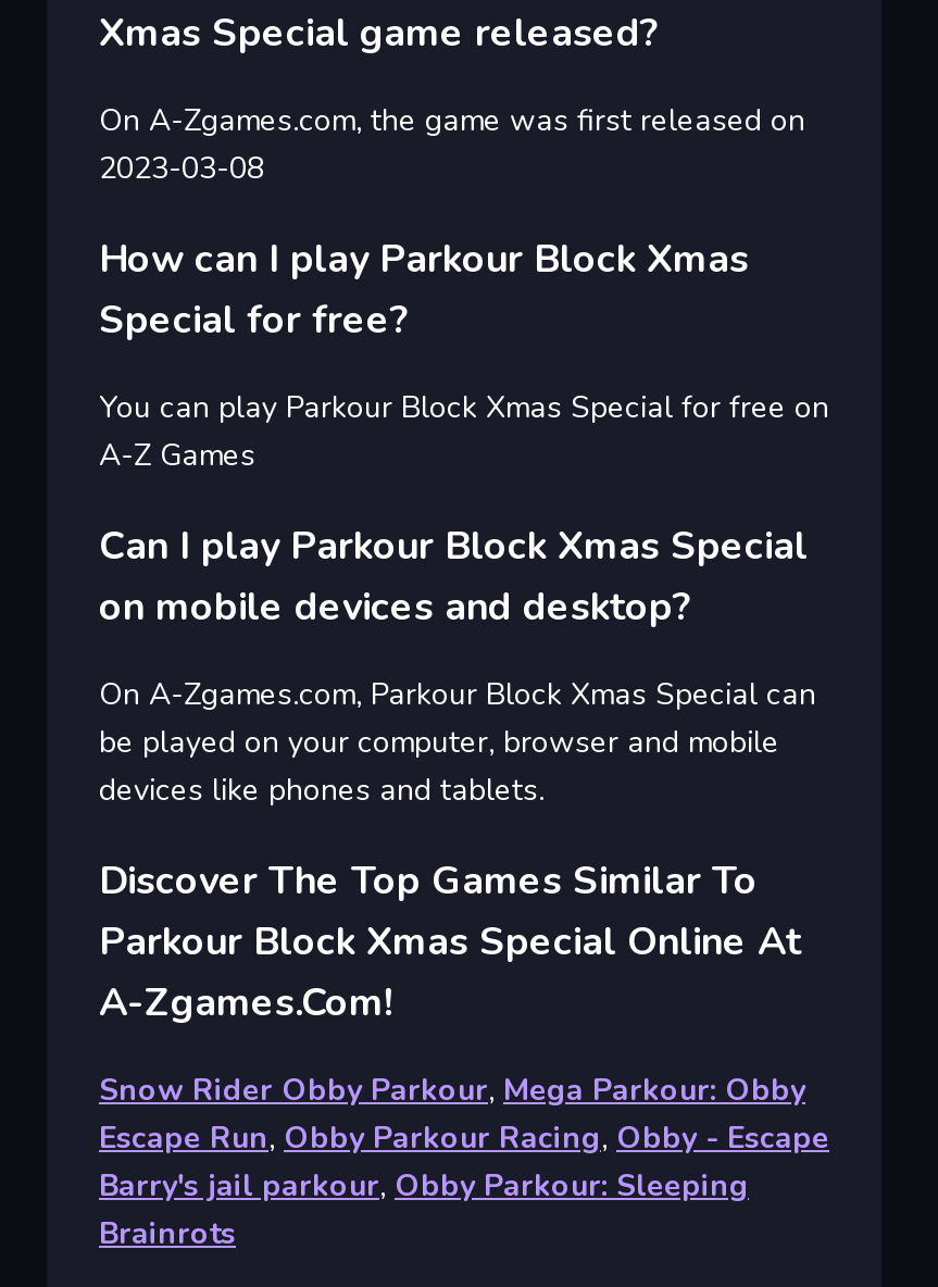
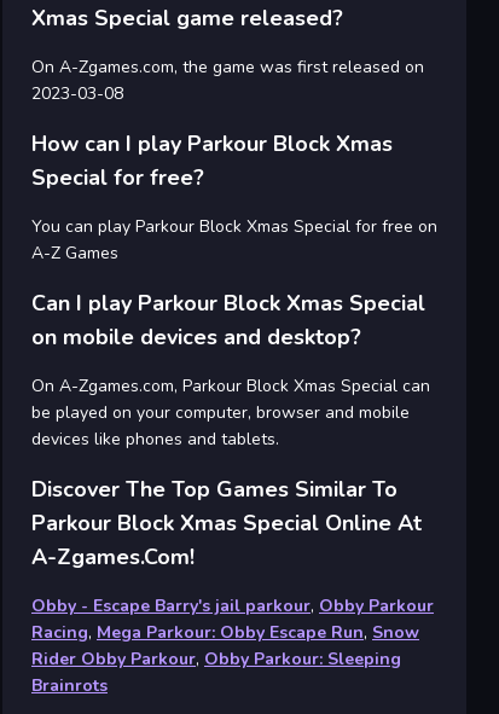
- Snow Rider Obby Parkour, Mega Parkour: Obby
- Escape Run, Obby Parkour Racing, Obby - Escape
- Barry's jail parkour, Obby Parkour: Sleeping
+ Obby - Escape Barry's jail parkour, Obby Parkour
+ Racing, Mega Parkour: Obby Escape Run, Snow
+ Rider Obby Parkour, Obby Parkour: Sleeping
